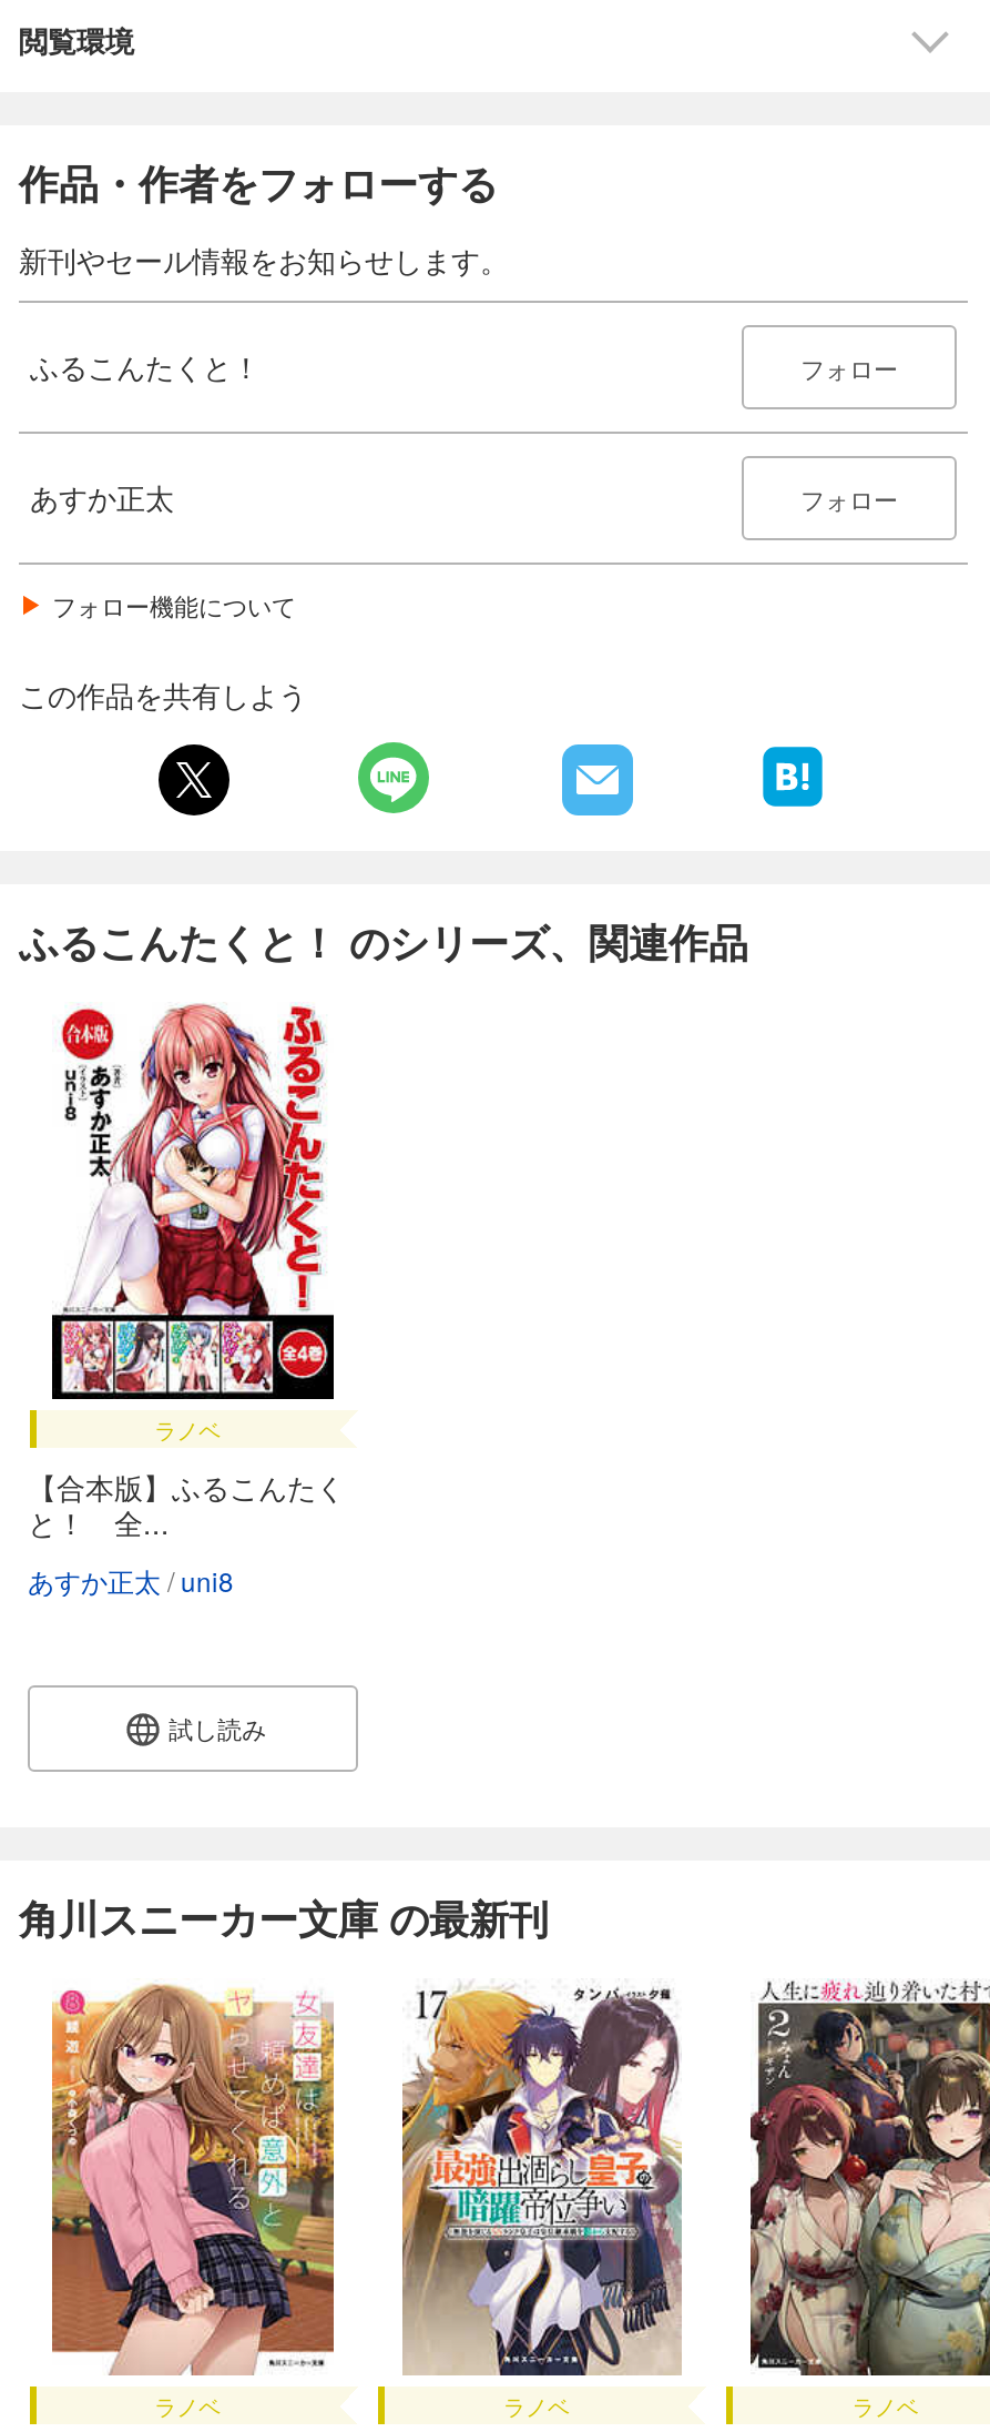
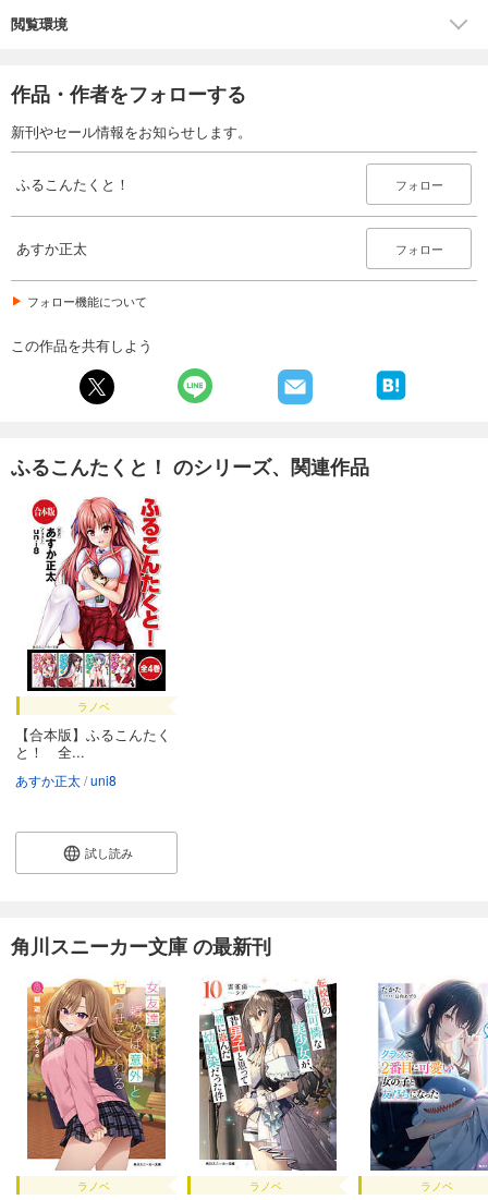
- [image]
+ [image]

- [image]
+ [image]
